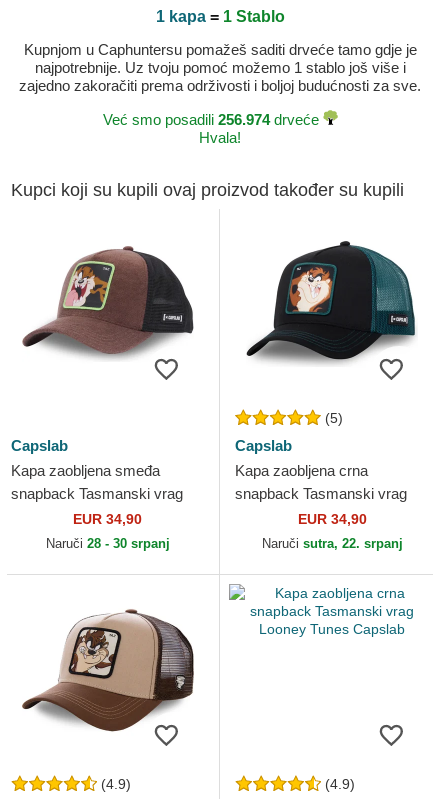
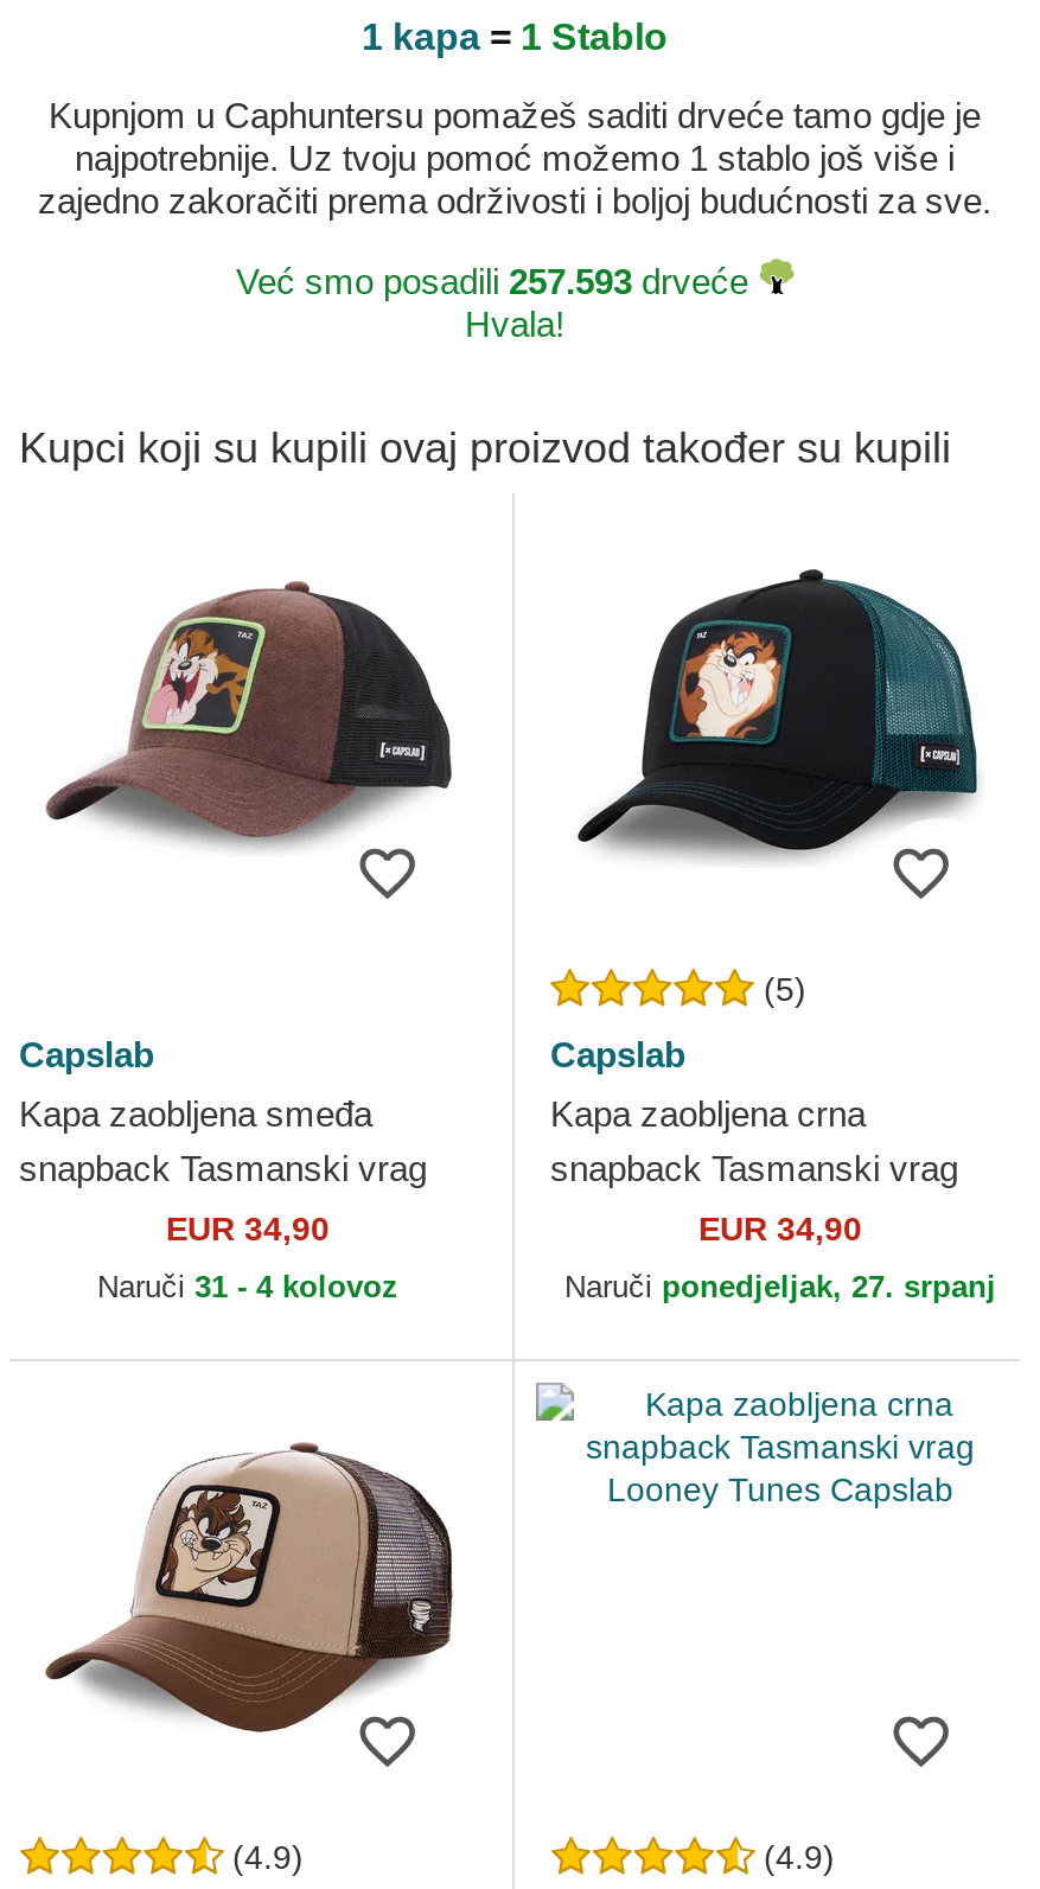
- Već smo posadili 256.974 drveće
+ Već smo posadili 257.593 drveće

- Naruči 28 - 30 srpanj
+ Naruči 31 - 4 kolovoz

- Naruči sutra, 22. srpanj
+ Naruči ponedjeljak, 27. srpanj
